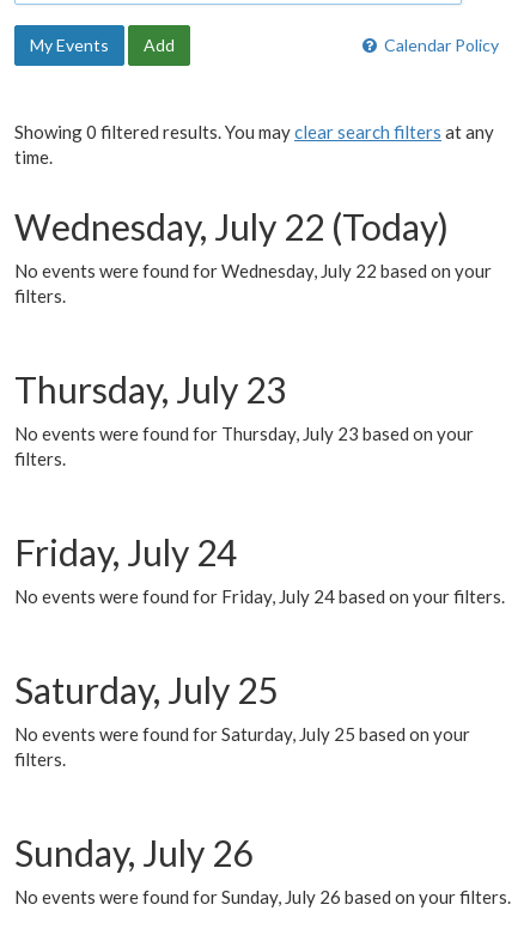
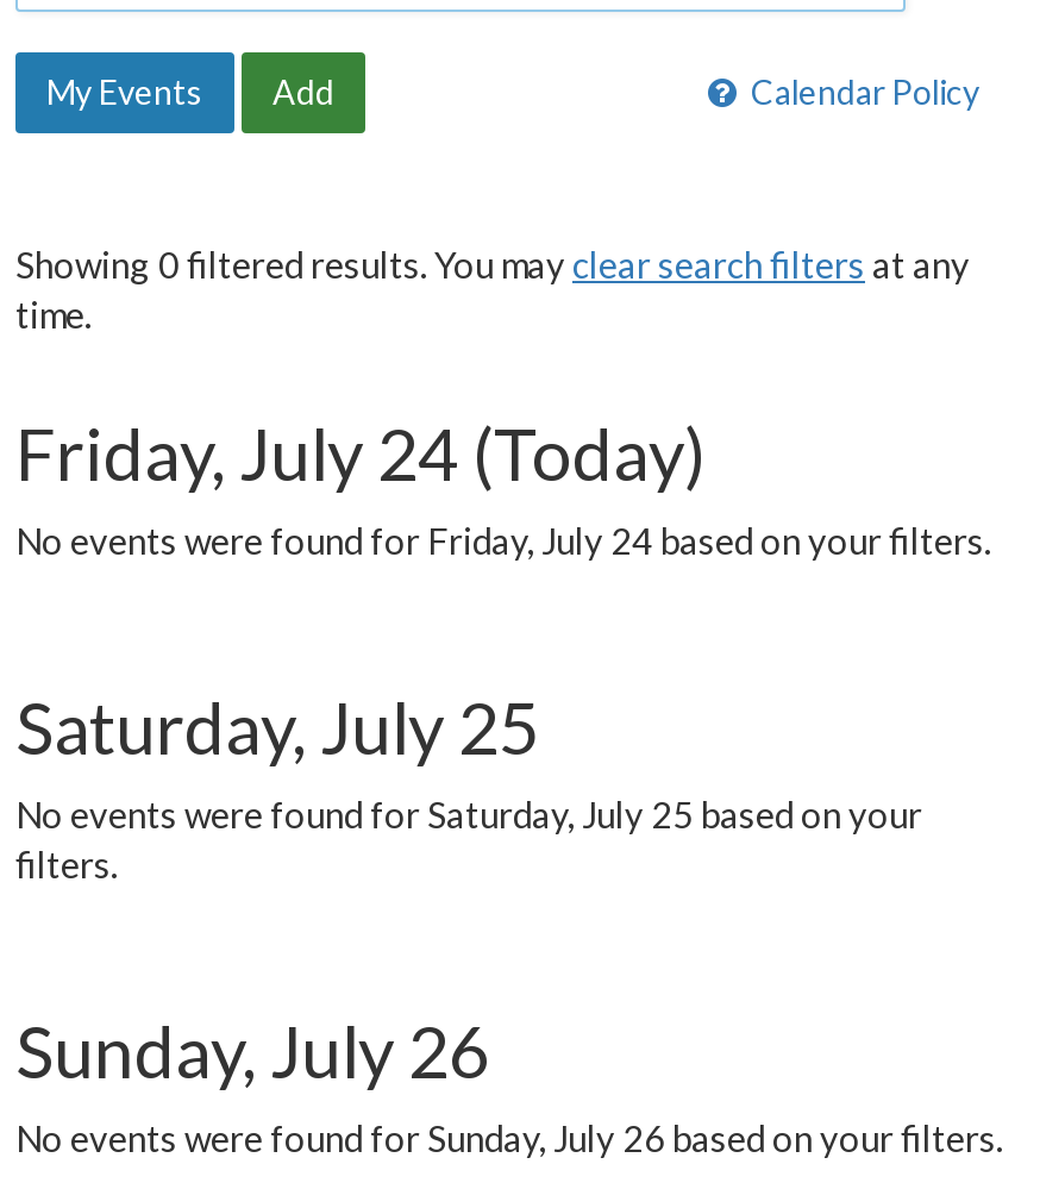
- Wednesday, July 22 (Today)
- No events were found for Wednesday, July 22 based on your
- filters.
- Thursday, July 23
- No events were found for Thursday, July 23 based on your
- filters.
- Friday, July 24
+ Friday, July 24 (Today)
